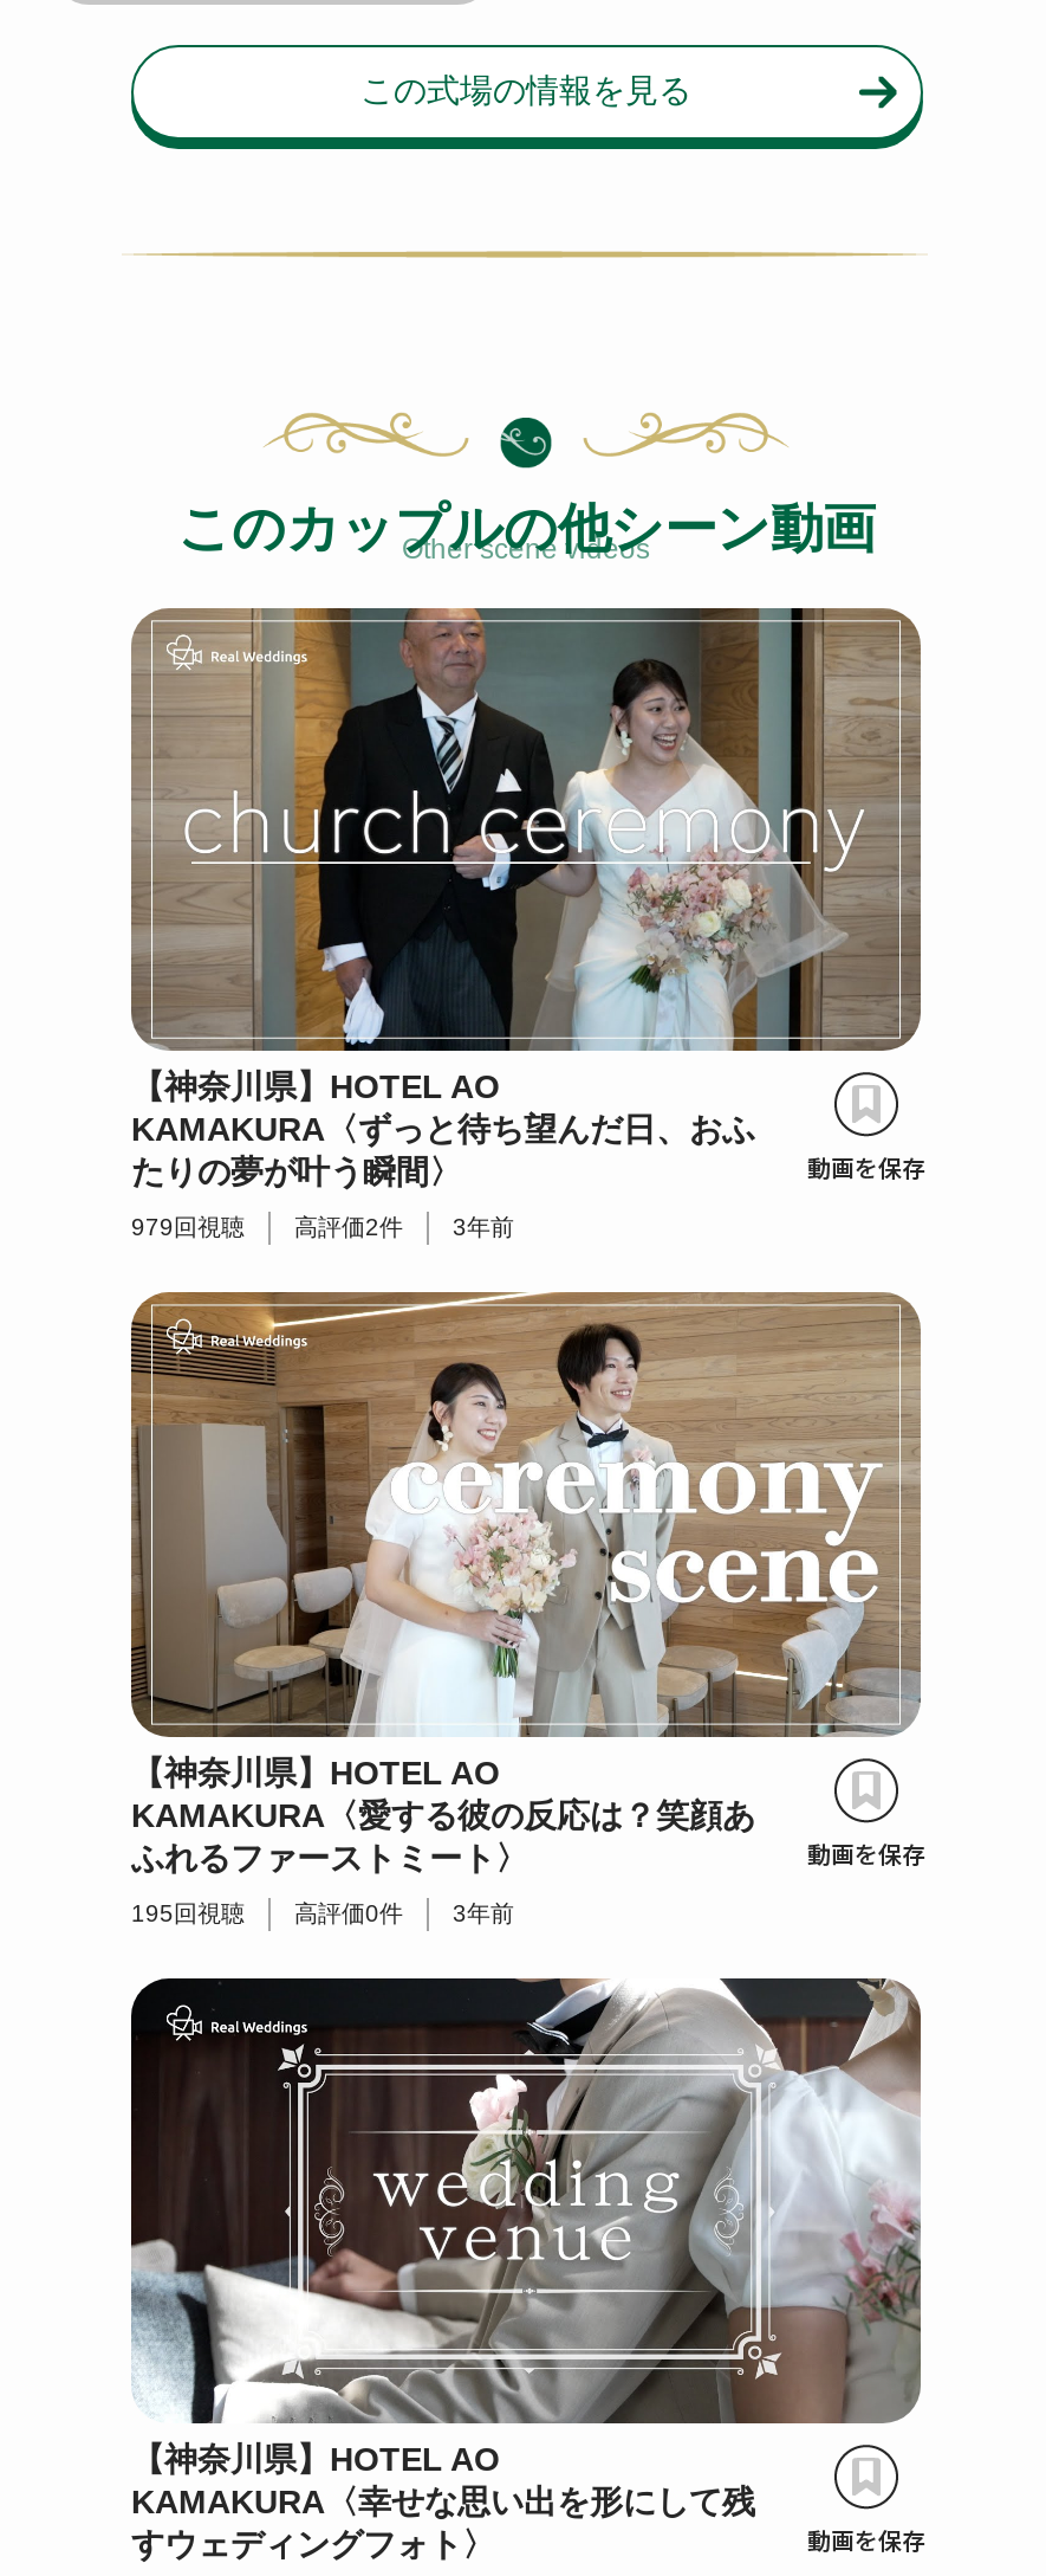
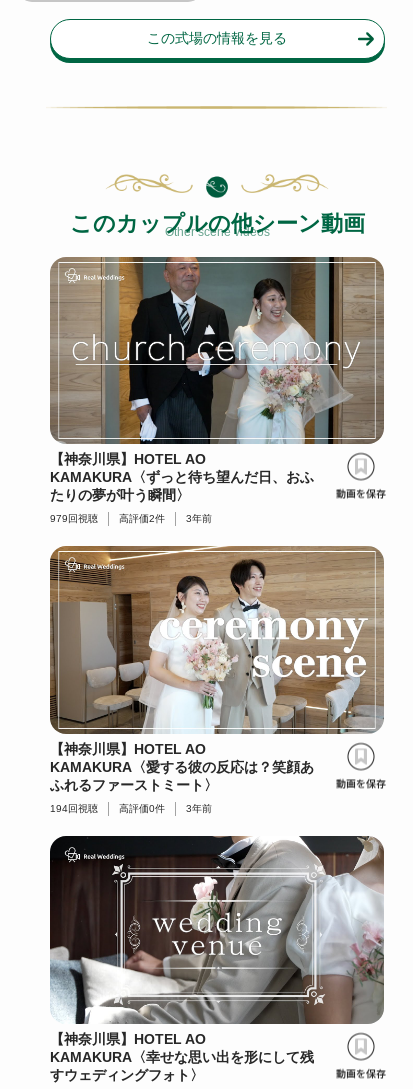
- 195回視聴 高評価0件 3年前
+ 194回視聴 高評価0件 3年前
